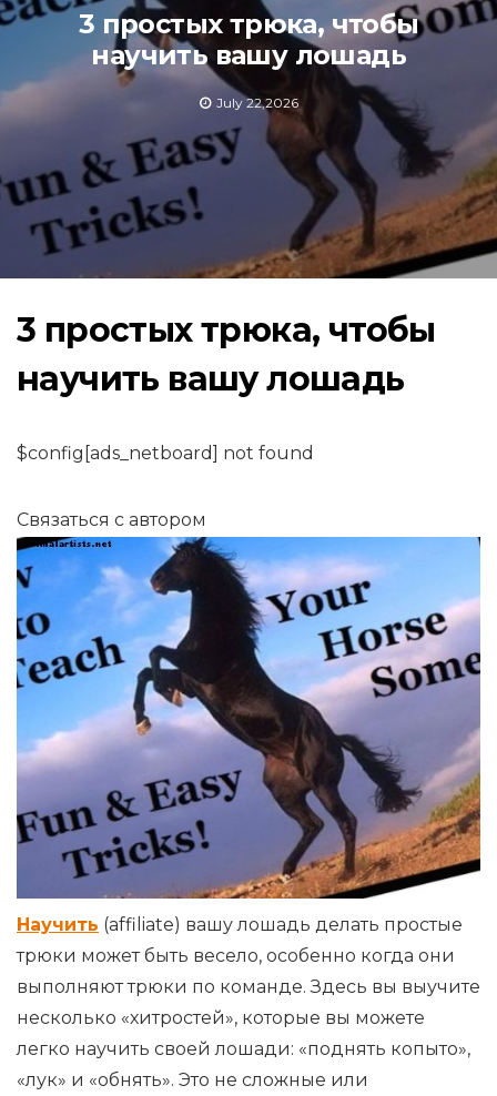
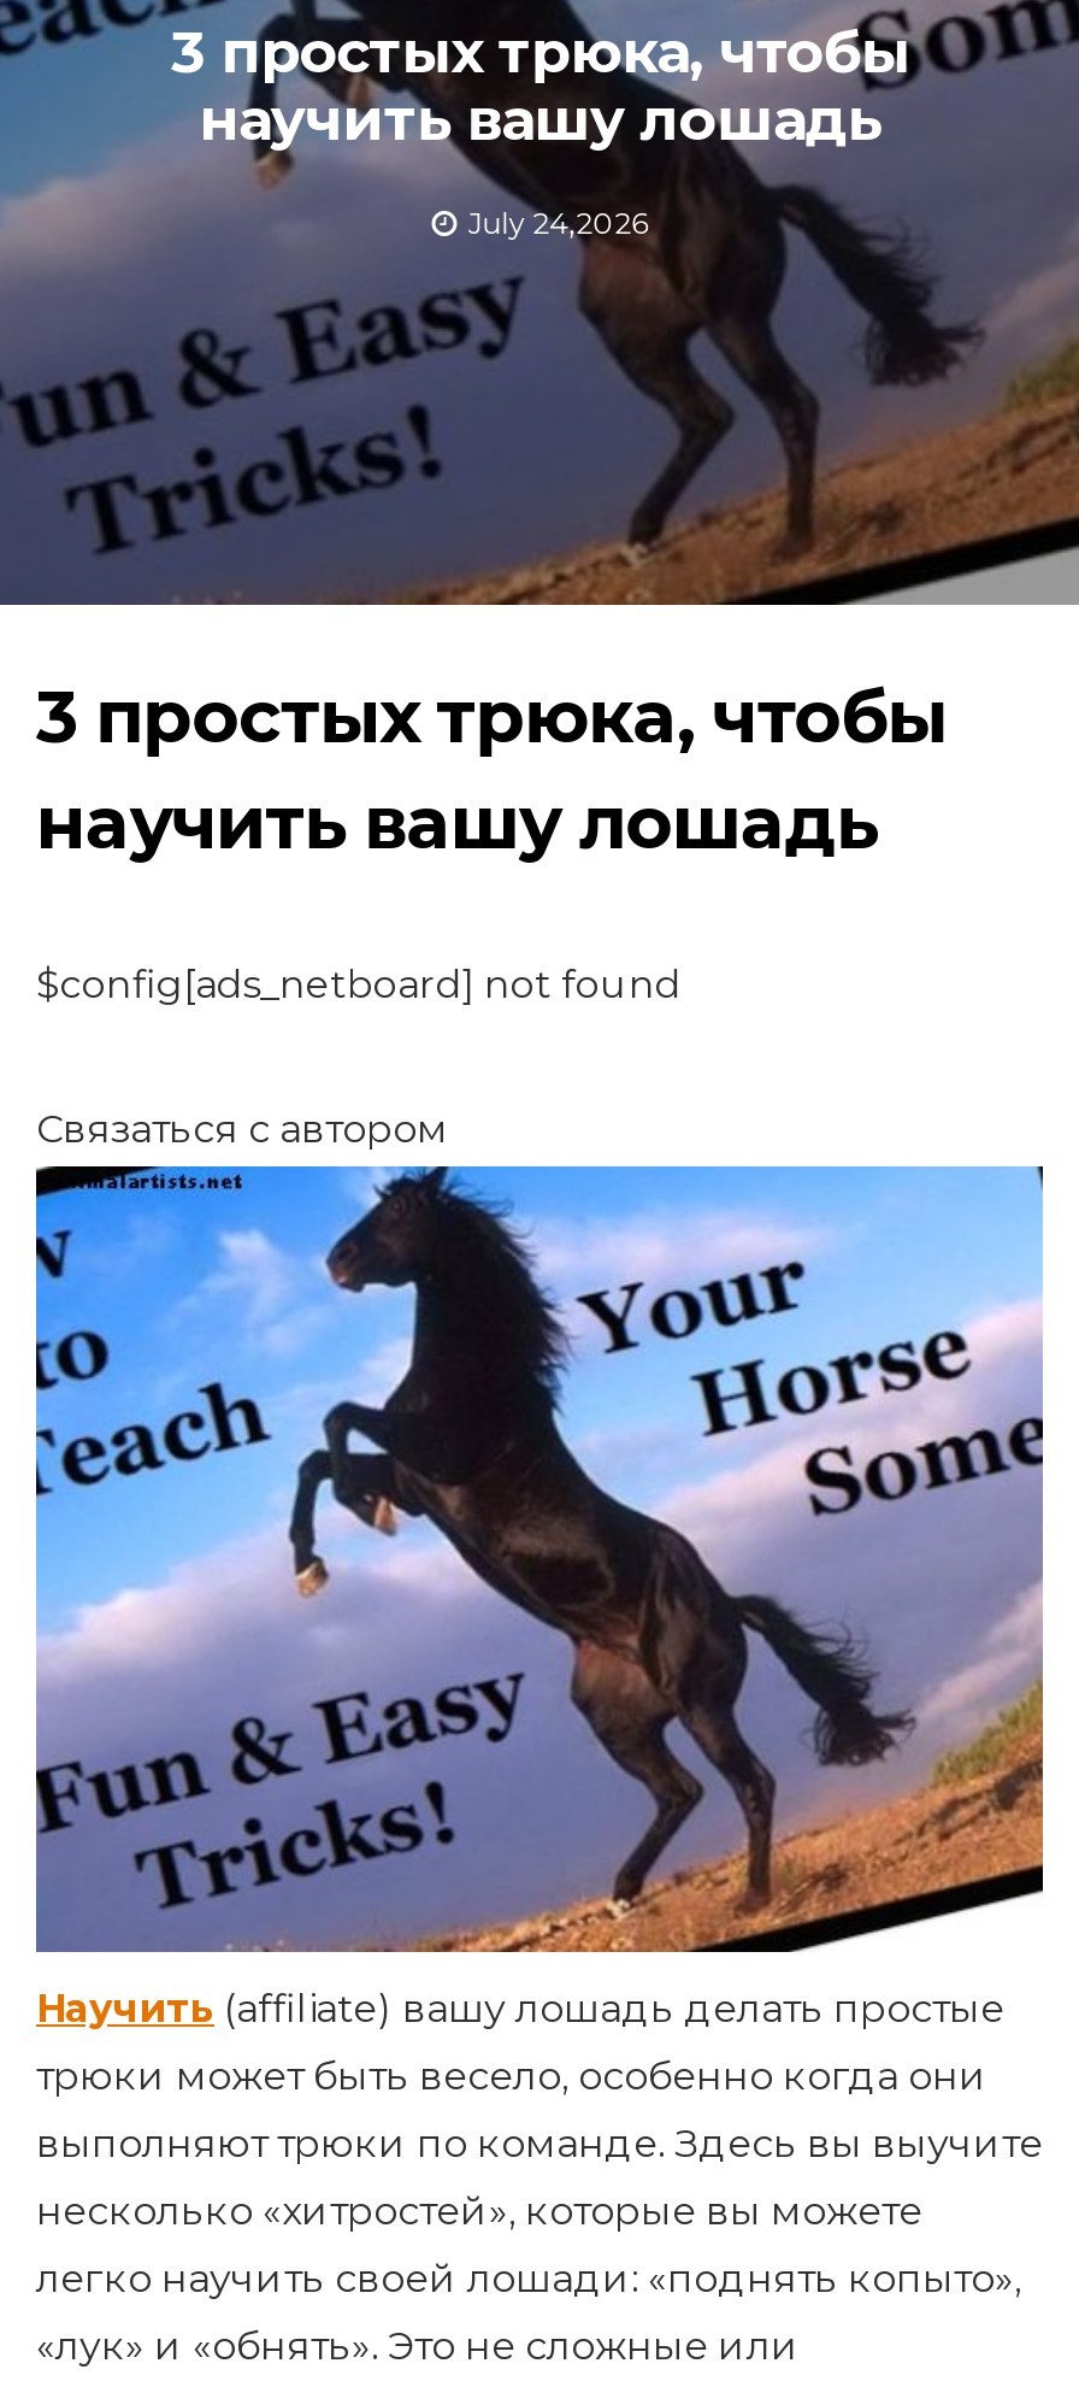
- July 22,2026
+ July 24,2026
